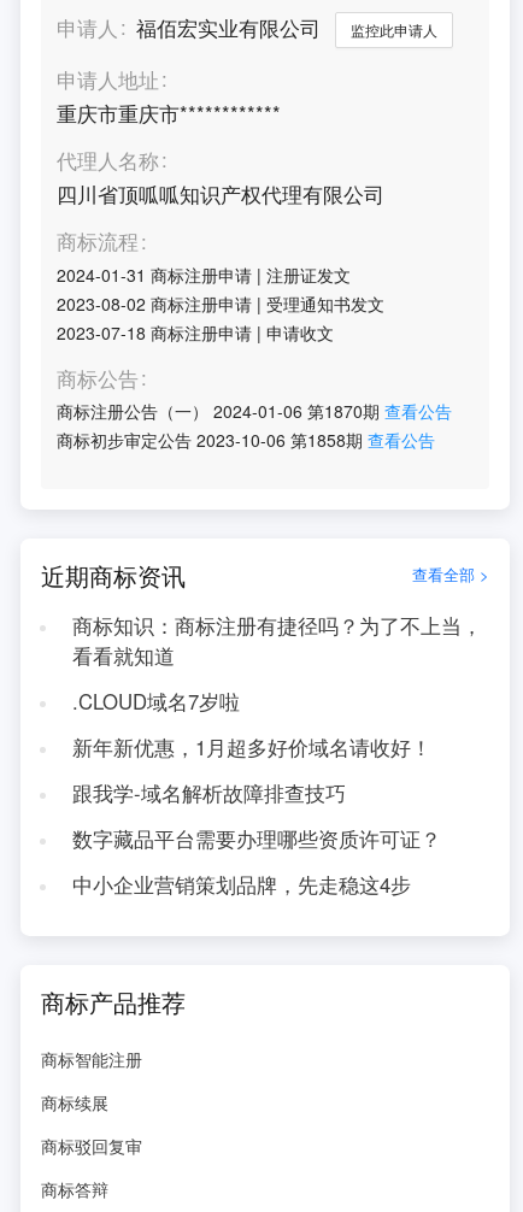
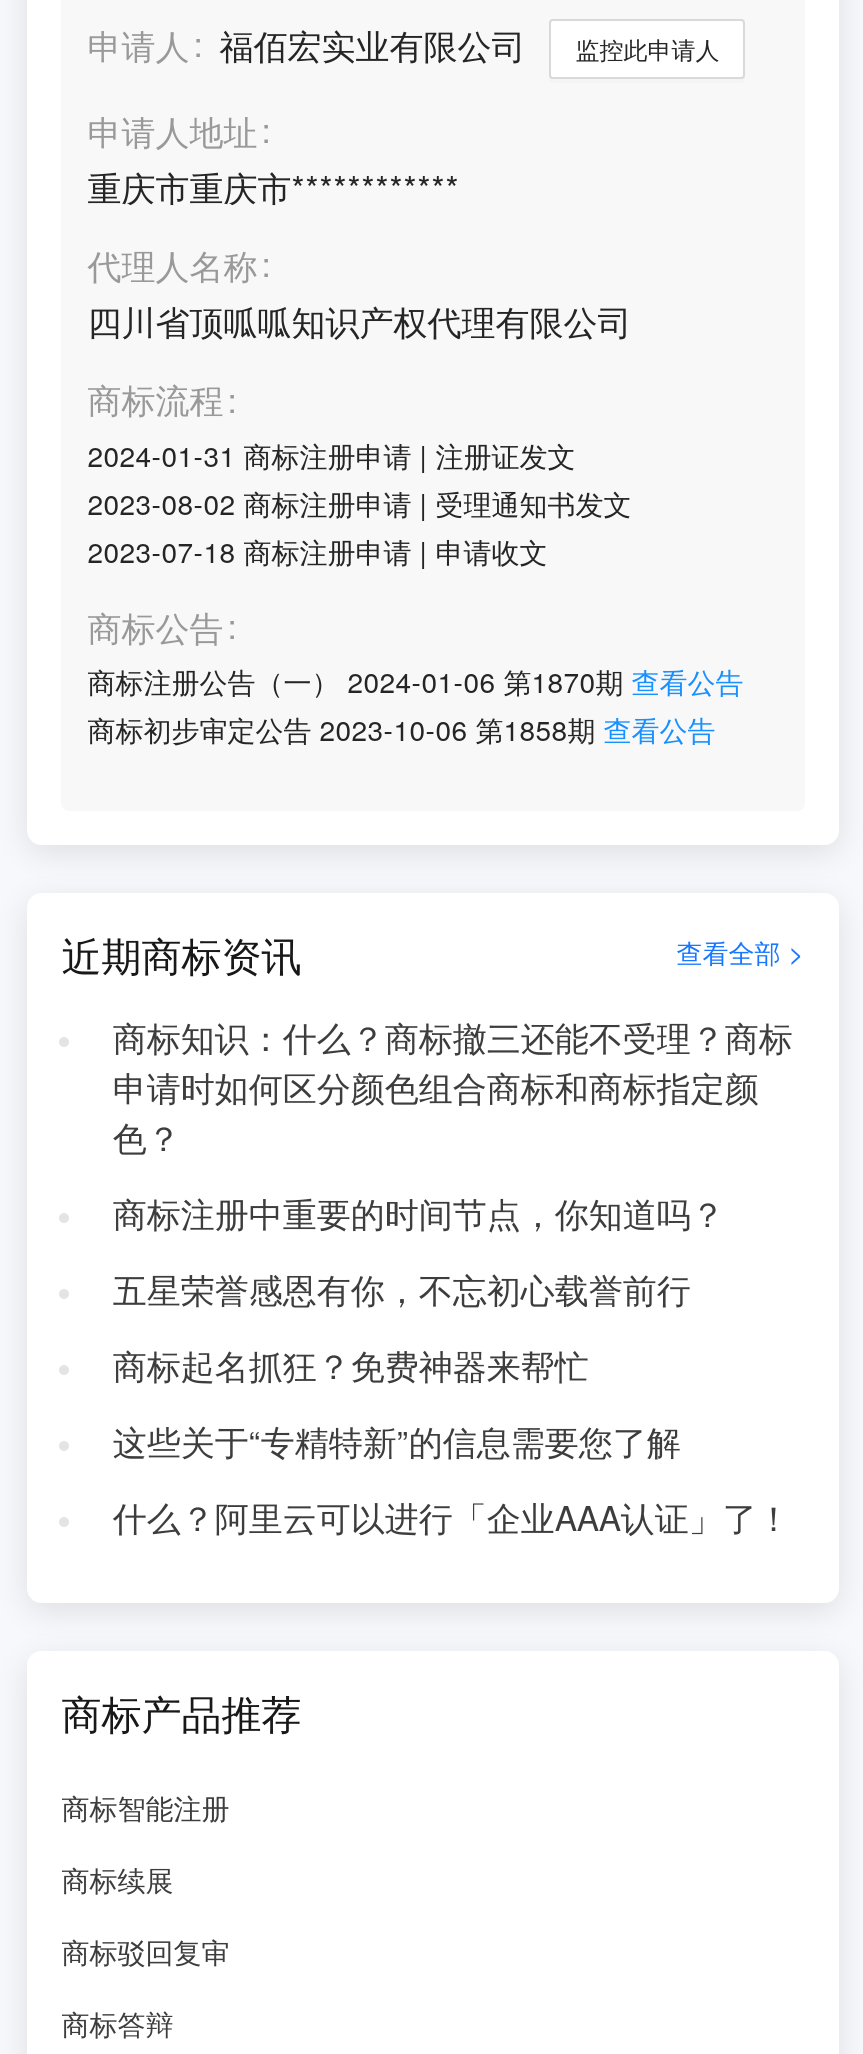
- 商标知识：商标注册有捷径吗？为了不上当，
- 看看就知道
+ 商标知识：什么？商标撤三还能不受理？商标
+ 申请时如何区分颜色组合商标和商标指定颜
+ 色？

- .CLOUD域名7岁啦
+ 商标注册中重要的时间节点，你知道吗？

- 新年新优惠，1月超多好价域名请收好！
+ 五星荣誉感恩有你，不忘初心载誉前行

- 跟我学-域名解析故障排查技巧
+ 商标起名抓狂？免费神器来帮忙

- 数字藏品平台需要办理哪些资质许可证？
+ 这些关于“专精特新”的信息需要您了解

- 中小企业营销策划品牌，先走稳这4步
+ 什么？阿里云可以进行「企业AAA认证」了！
